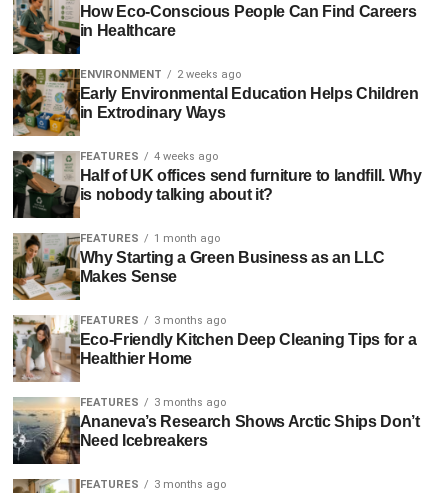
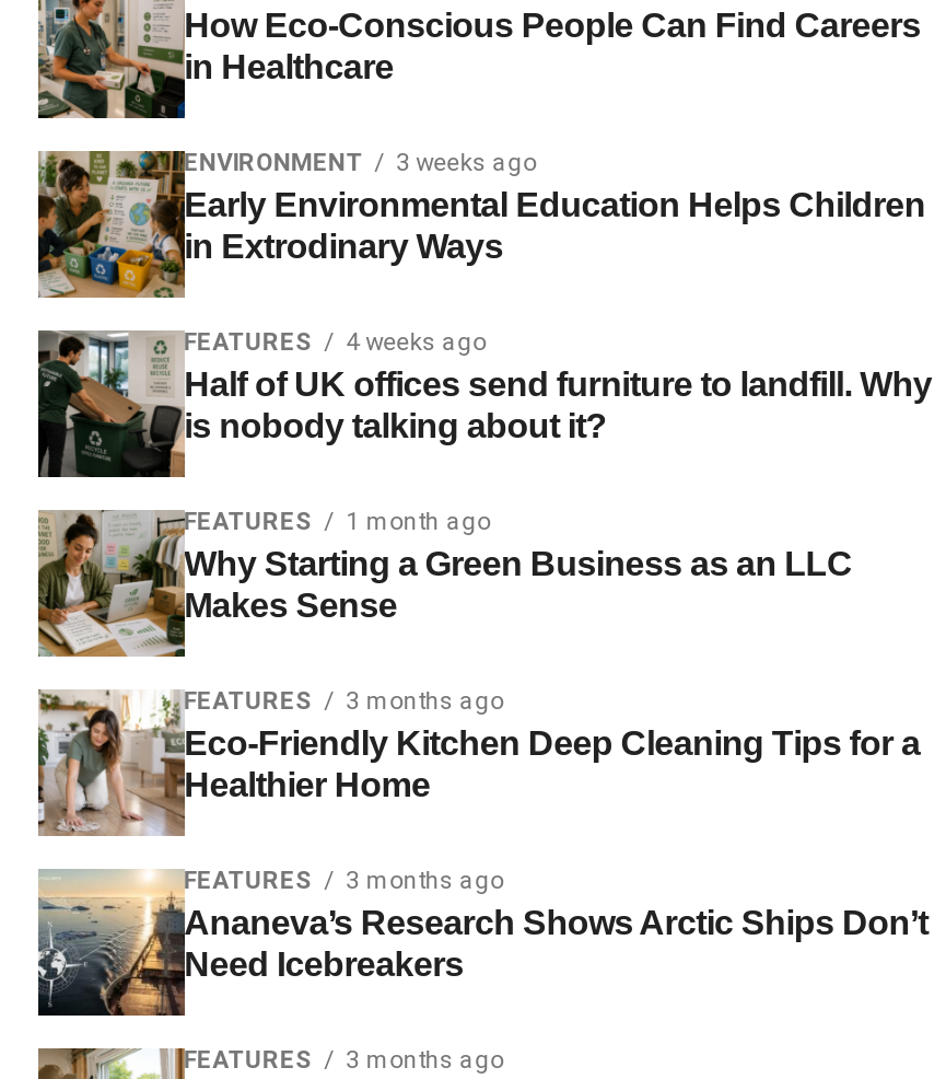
- ENVIRONMENT 2 weeks ago
+ ENVIRONMENT 3 weeks ago
